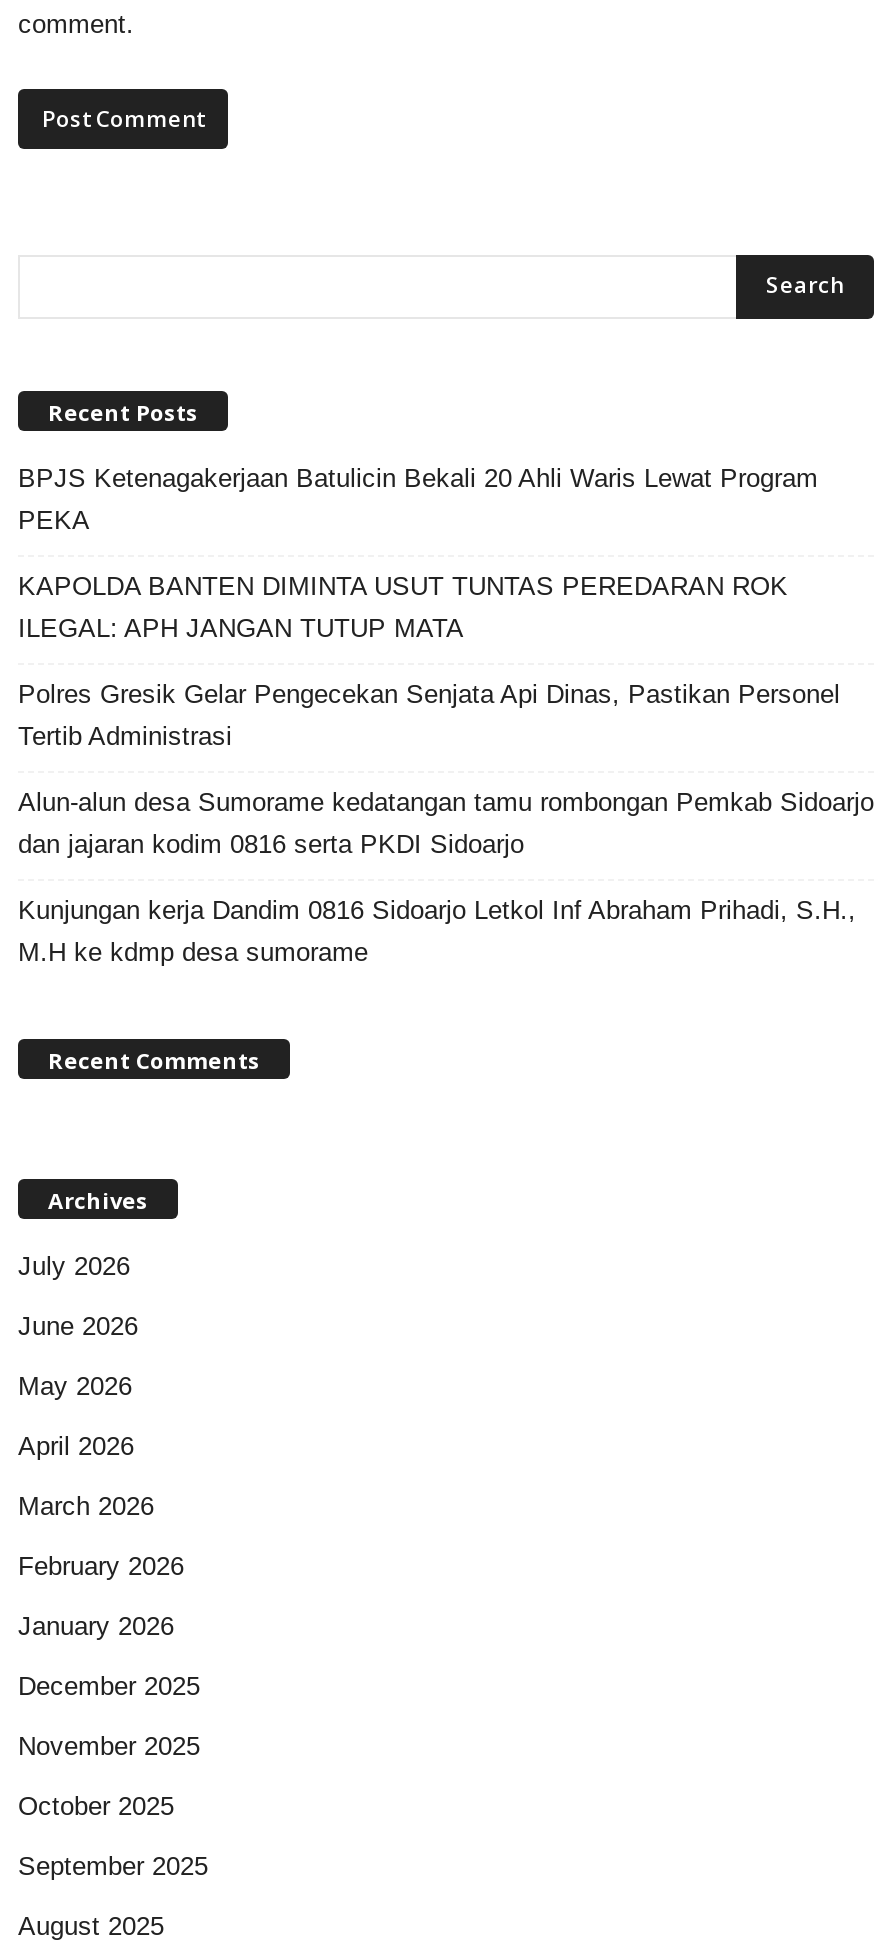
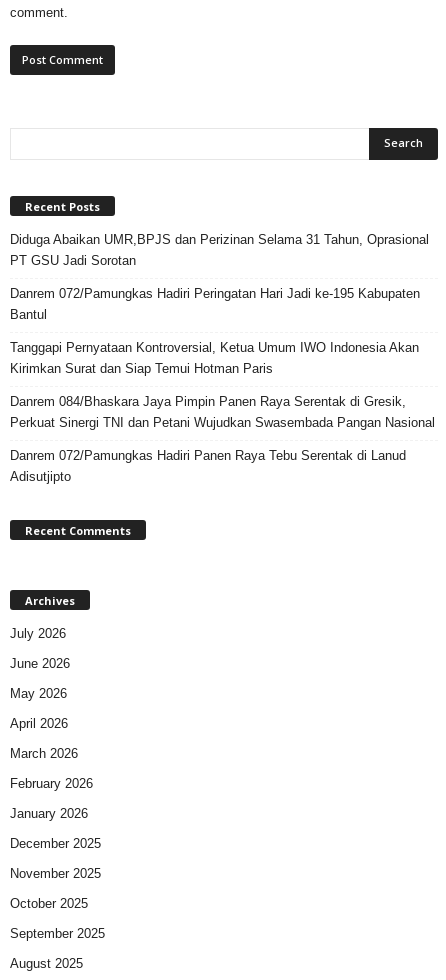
- BPJS Ketenagakerjaan Batulicin Bekali 20 Ahli Waris Lewat Program
- PEKA
+ Diduga Abaikan UMR,BPJS dan Perizinan Selama 31 Tahun, Oprasional
+ PT GSU Jadi Sorotan

- KAPOLDA BANTEN DIMINTA USUT TUNTAS PEREDARAN ROK
- ILEGAL: APH JANGAN TUTUP MATA
+ Danrem 072/Pamungkas Hadiri Peringatan Hari Jadi ke-195 Kabupaten
+ Bantul

- Polres Gresik Gelar Pengecekan Senjata Api Dinas, Pastikan Personel
- Tertib Administrasi
+ Tanggapi Pernyataan Kontroversial, Ketua Umum IWO Indonesia Akan
+ Kirimkan Surat dan Siap Temui Hotman Paris

- Alun-alun desa Sumorame kedatangan tamu rombongan Pemkab Sidoarjo
- dan jajaran kodim 0816 serta PKDI Sidoarjo
+ Danrem 084/Bhaskara Jaya Pimpin Panen Raya Serentak di Gresik,
+ Perkuat Sinergi TNI dan Petani Wujudkan Swasembada Pangan Nasional

- Kunjungan kerja Dandim 0816 Sidoarjo Letkol Inf Abraham Prihadi, S.H.,
- M.H ke kdmp desa sumorame
+ Danrem 072/Pamungkas Hadiri Panen Raya Tebu Serentak di Lanud
+ Adisutjipto
